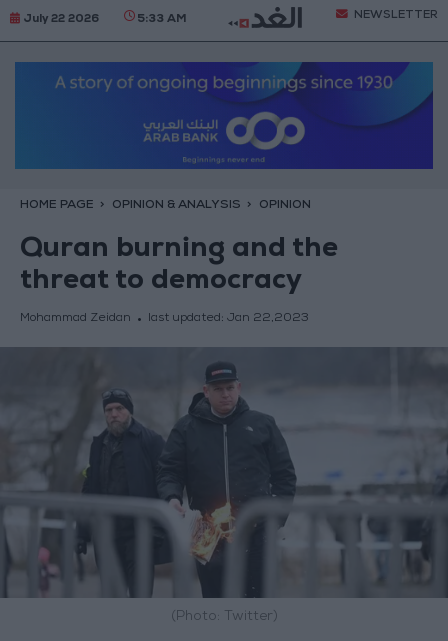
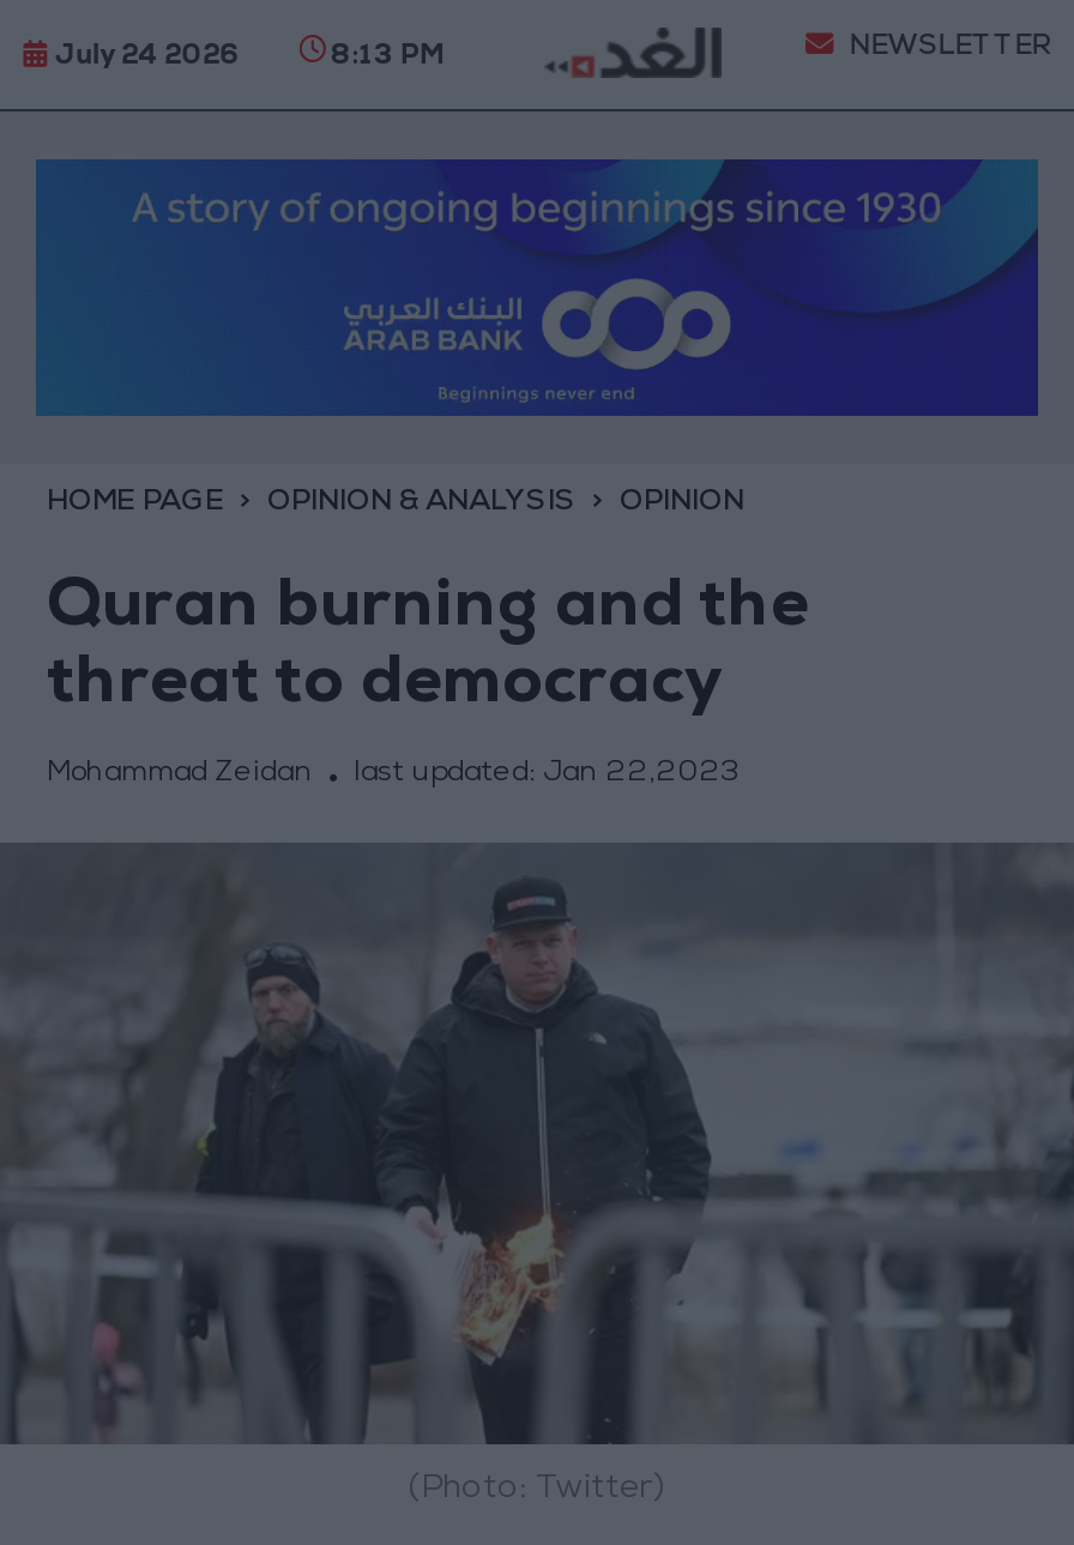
- July 22 2026
- 5:33 AM
+ July 24 2026
+ 8:13 PM
